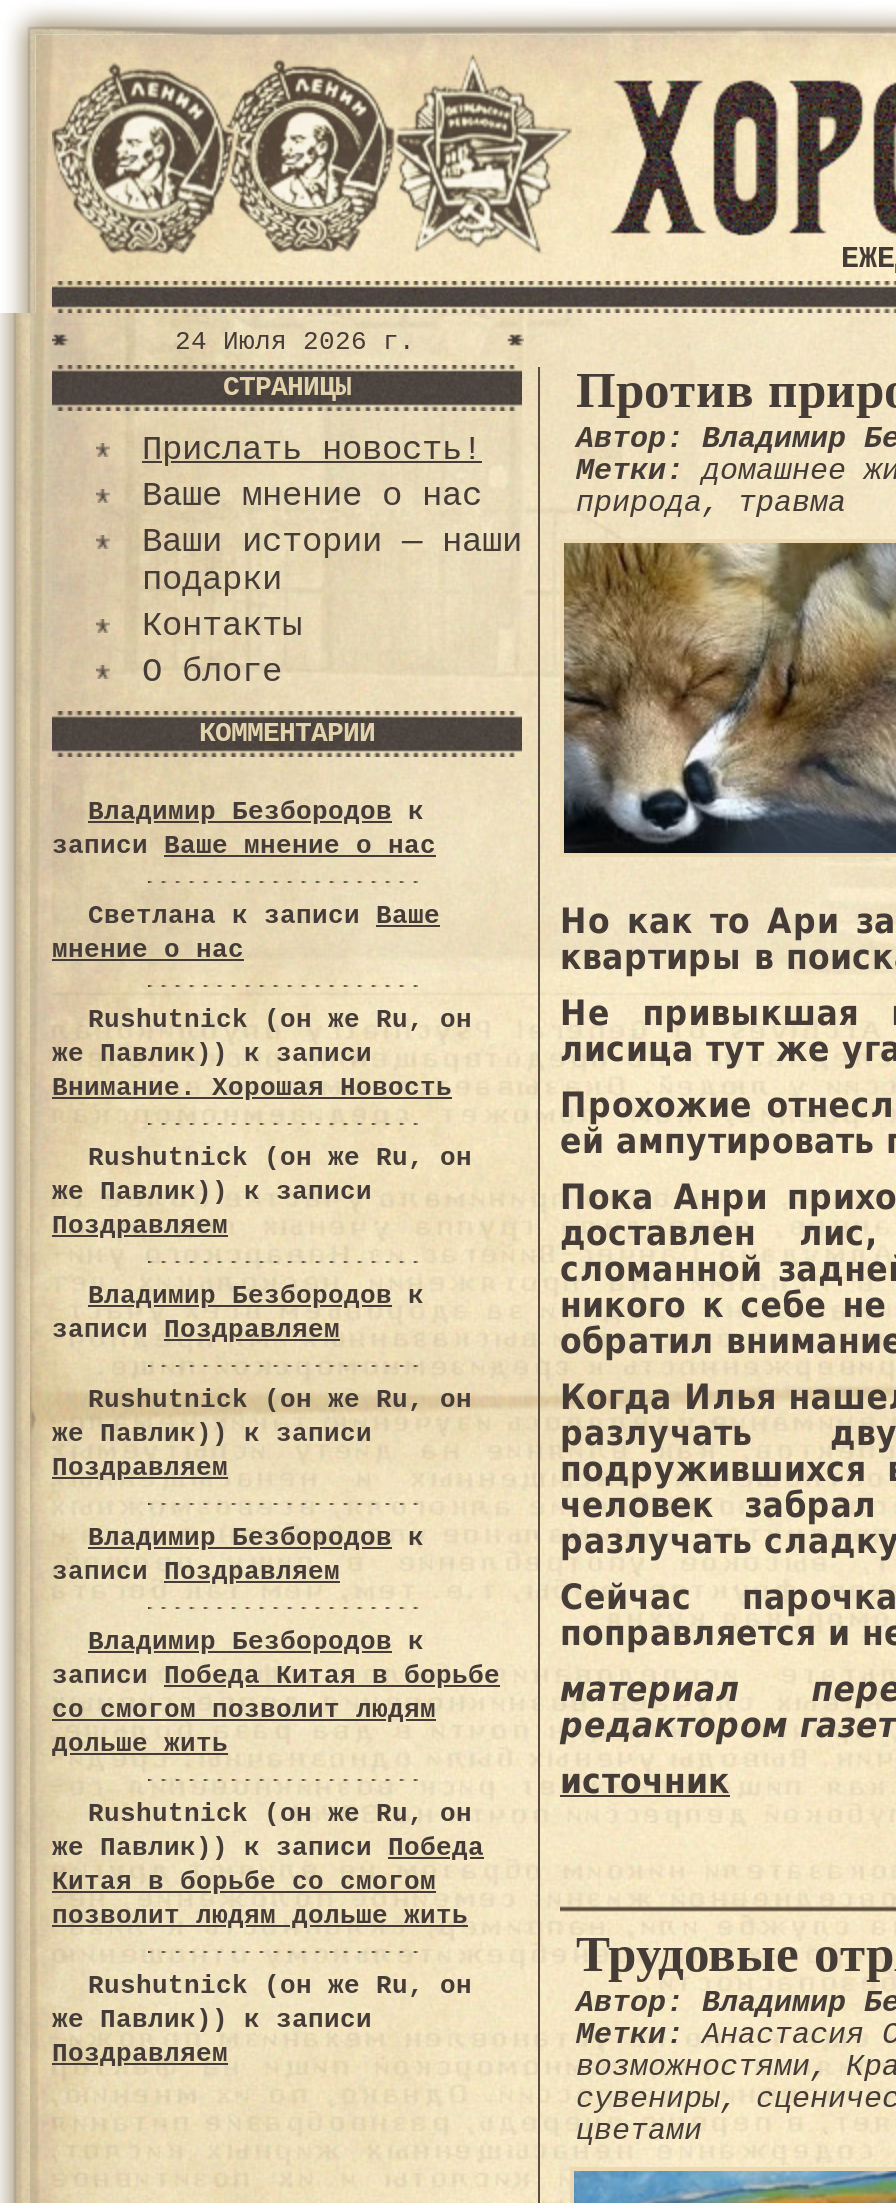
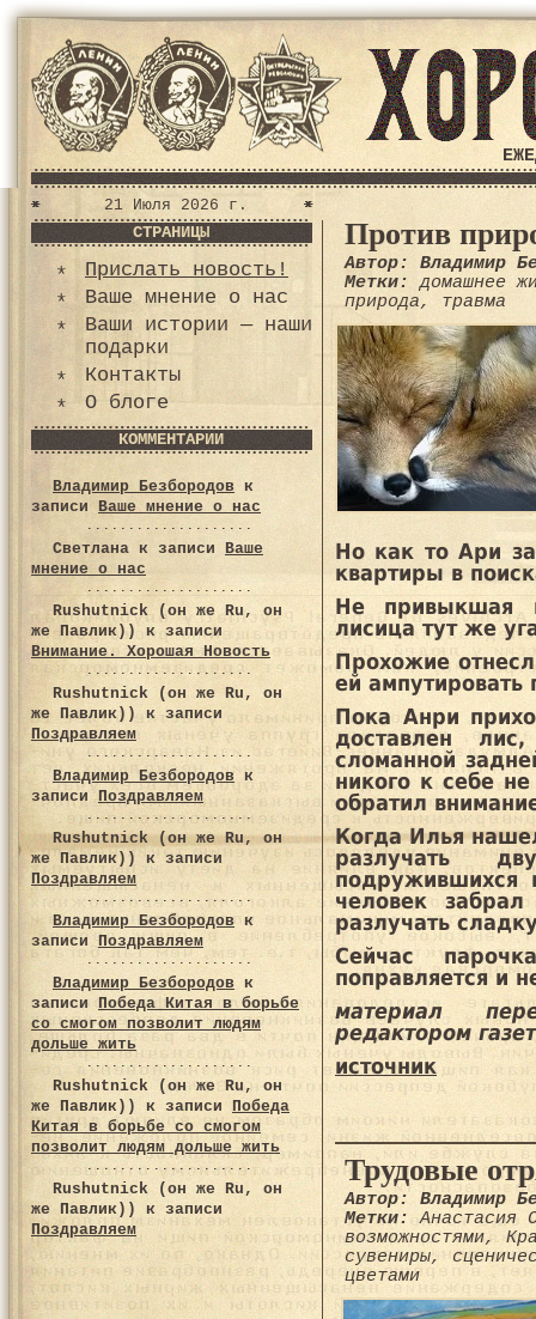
- 24 Июля 2026 г.
+ 21 Июля 2026 г.
